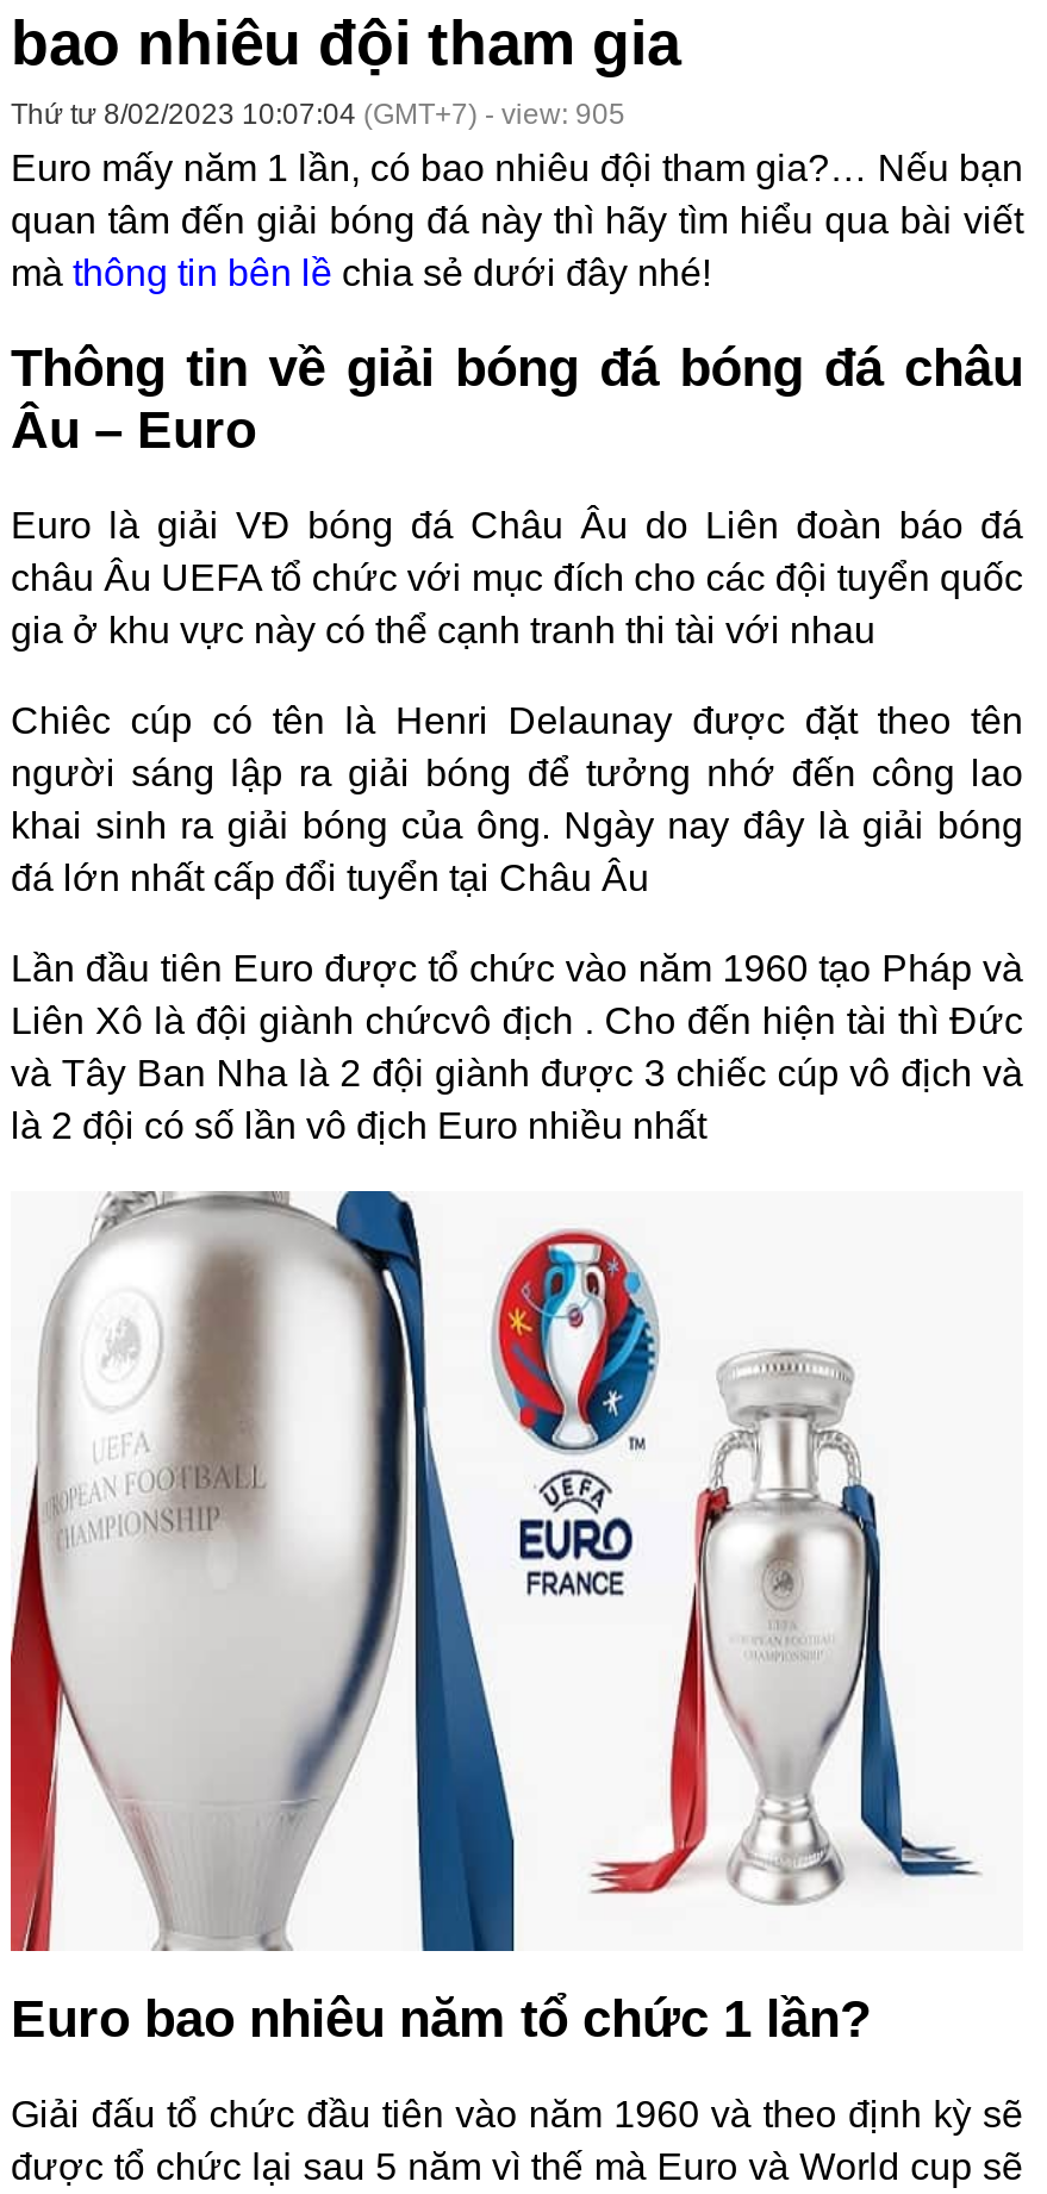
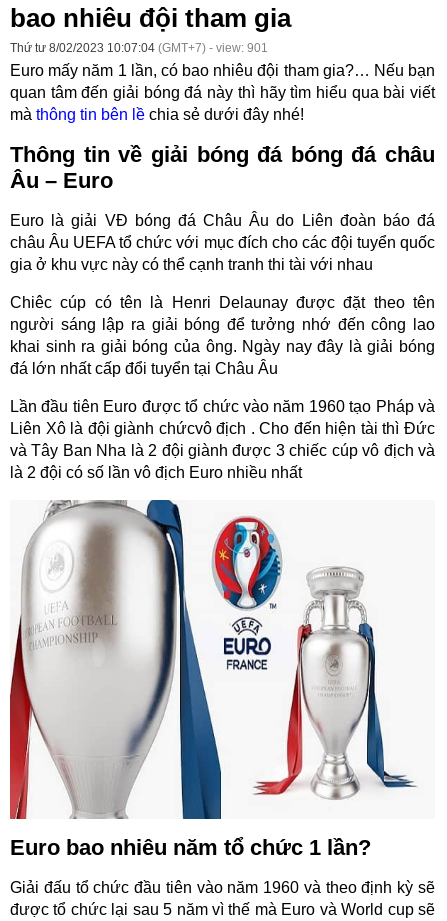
- Thứ tư 8/02/2023 10:07:04 (GMT+7) - view: 905
+ Thứ tư 8/02/2023 10:07:04 (GMT+7) - view: 901
